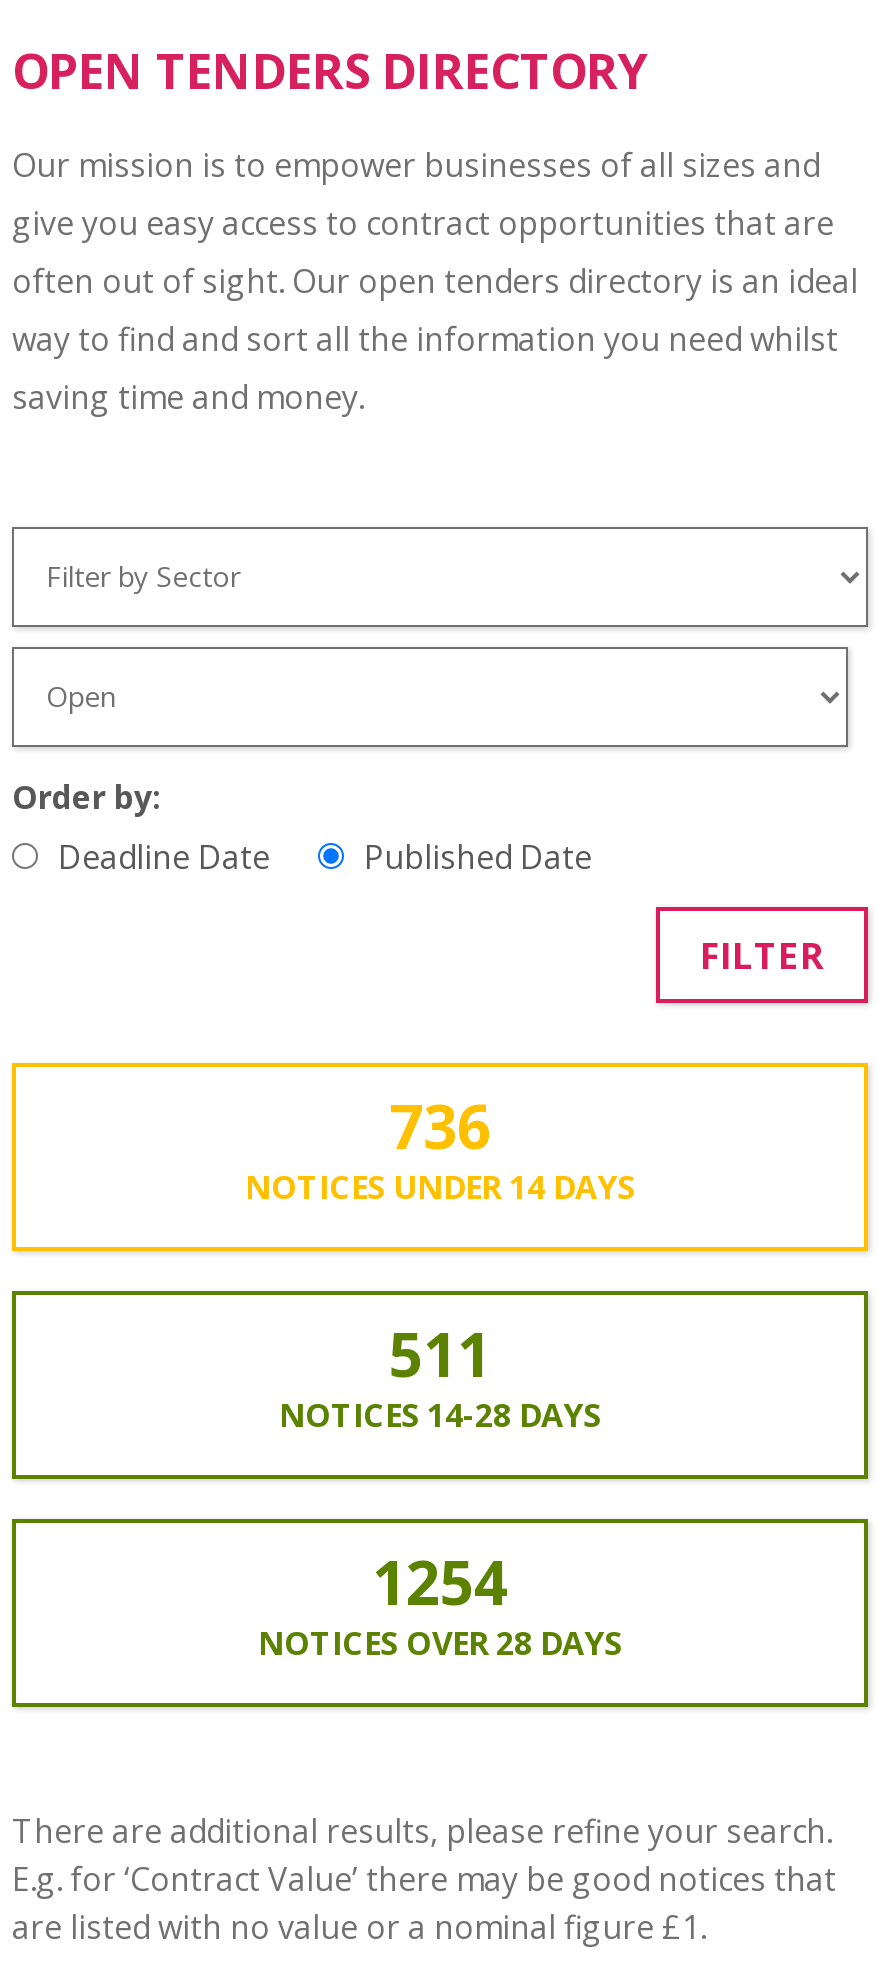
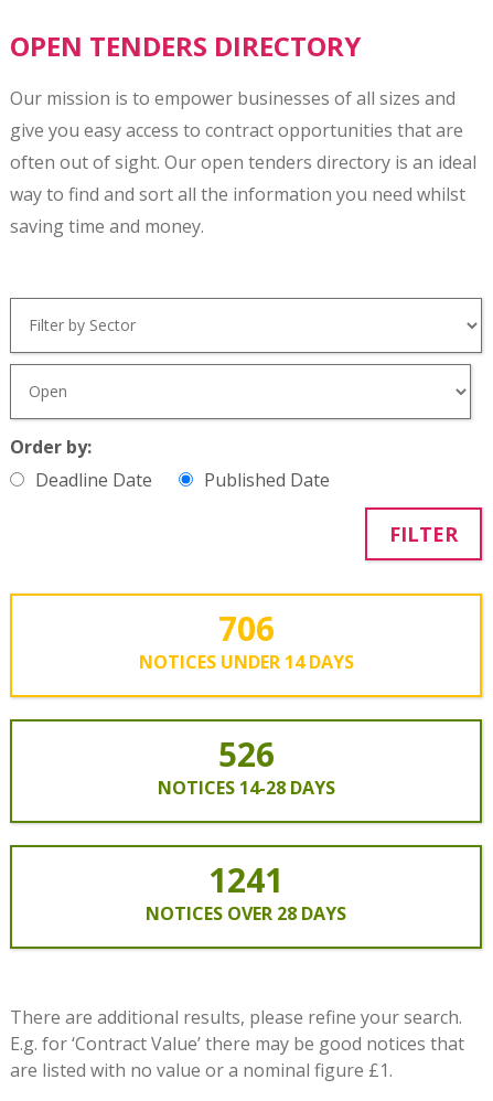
- 736
+ 706

- 511
+ 526

- 1254
+ 1241
